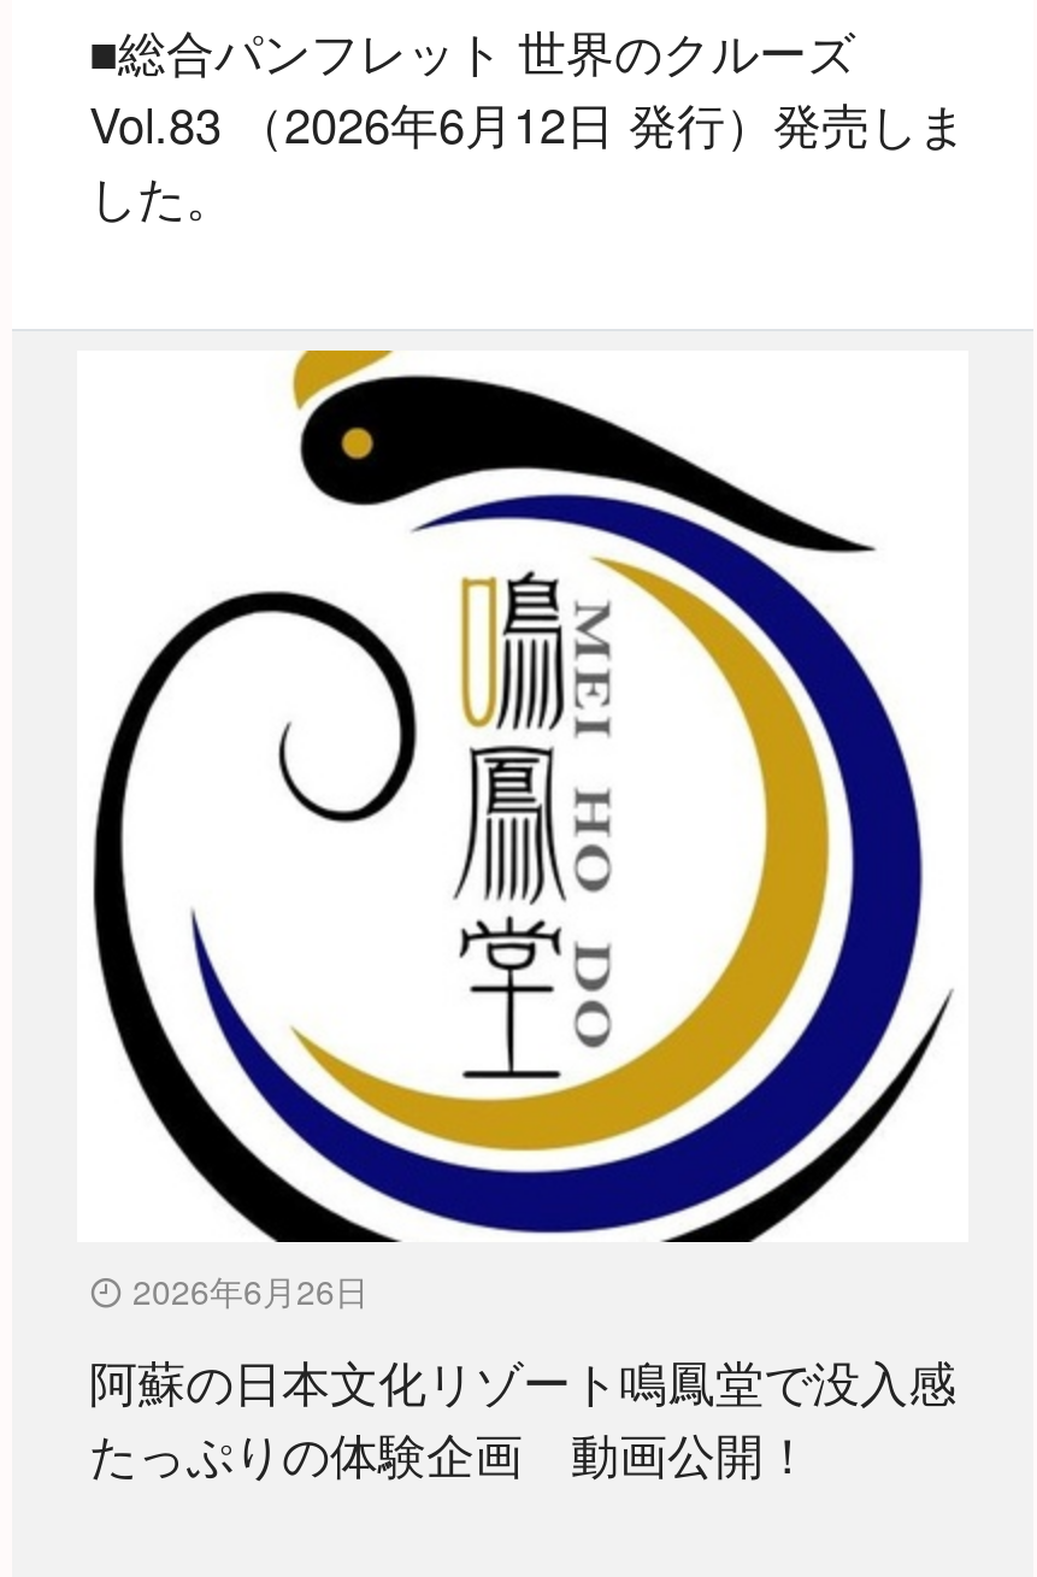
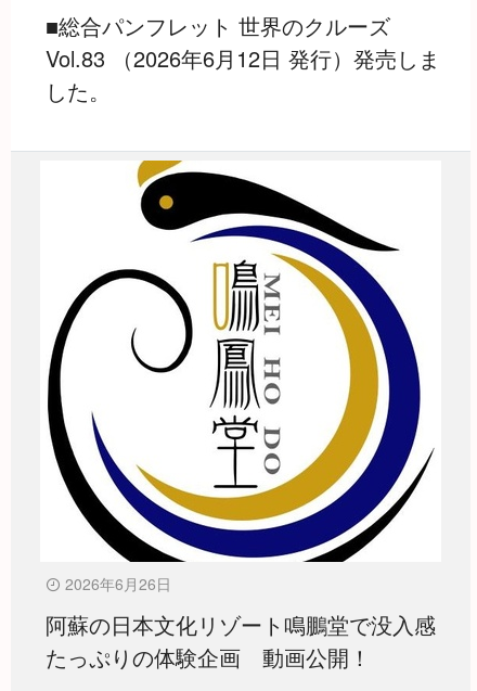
- 阿蘇の日本文化リゾート鳴鳳堂で没入感
+ 阿蘇の日本文化リゾート鳴鵬堂で没入感
